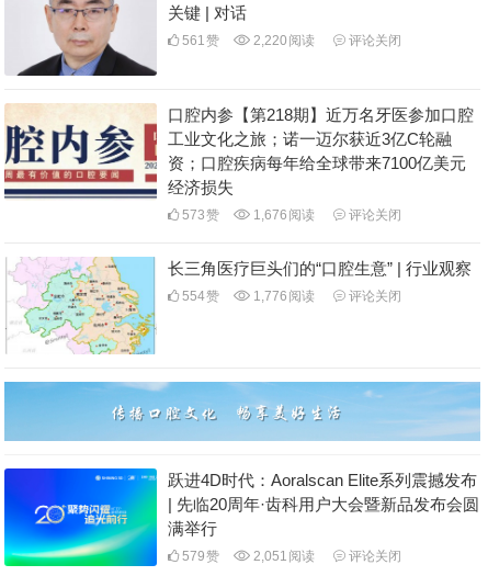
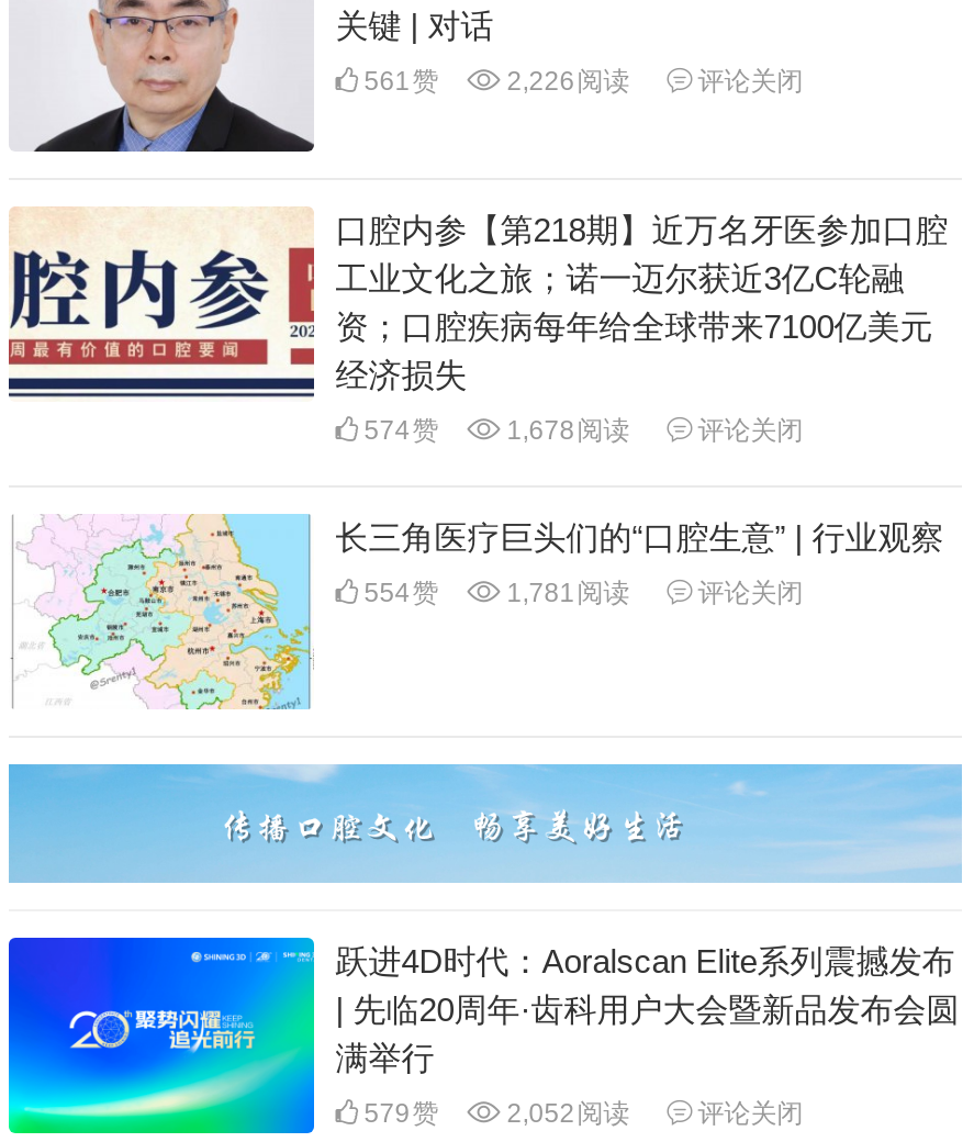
- 561赞 2,220阅读 评论关闭
+ 561赞 2,226阅读 评论关闭

- 573赞
+ 574赞

- 1,676阅读
+ 1,678阅读

- 554赞 1,776阅读 评论关闭
+ 554赞 1,781阅读 评论关闭

- 579赞 2,051阅读 评论关闭
+ 579赞 2,052阅读 评论关闭
